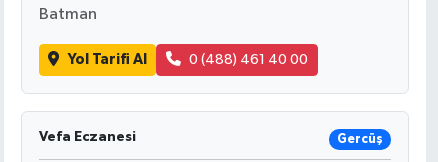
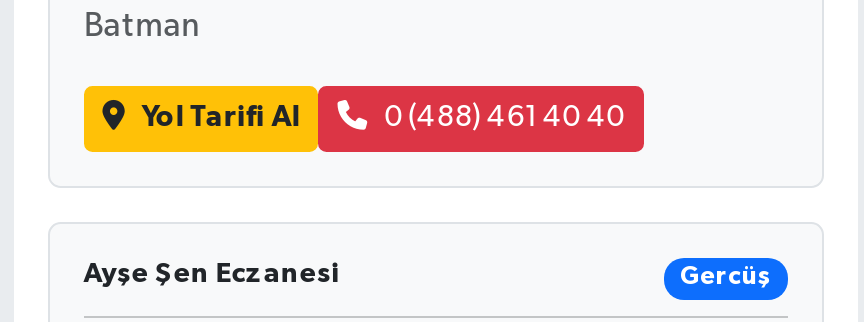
- 0 (488) 461 40 00
+ 0 (488) 461 40 40

- Vefa Eczanesi
+ Ayşe Şen Eczanesi
